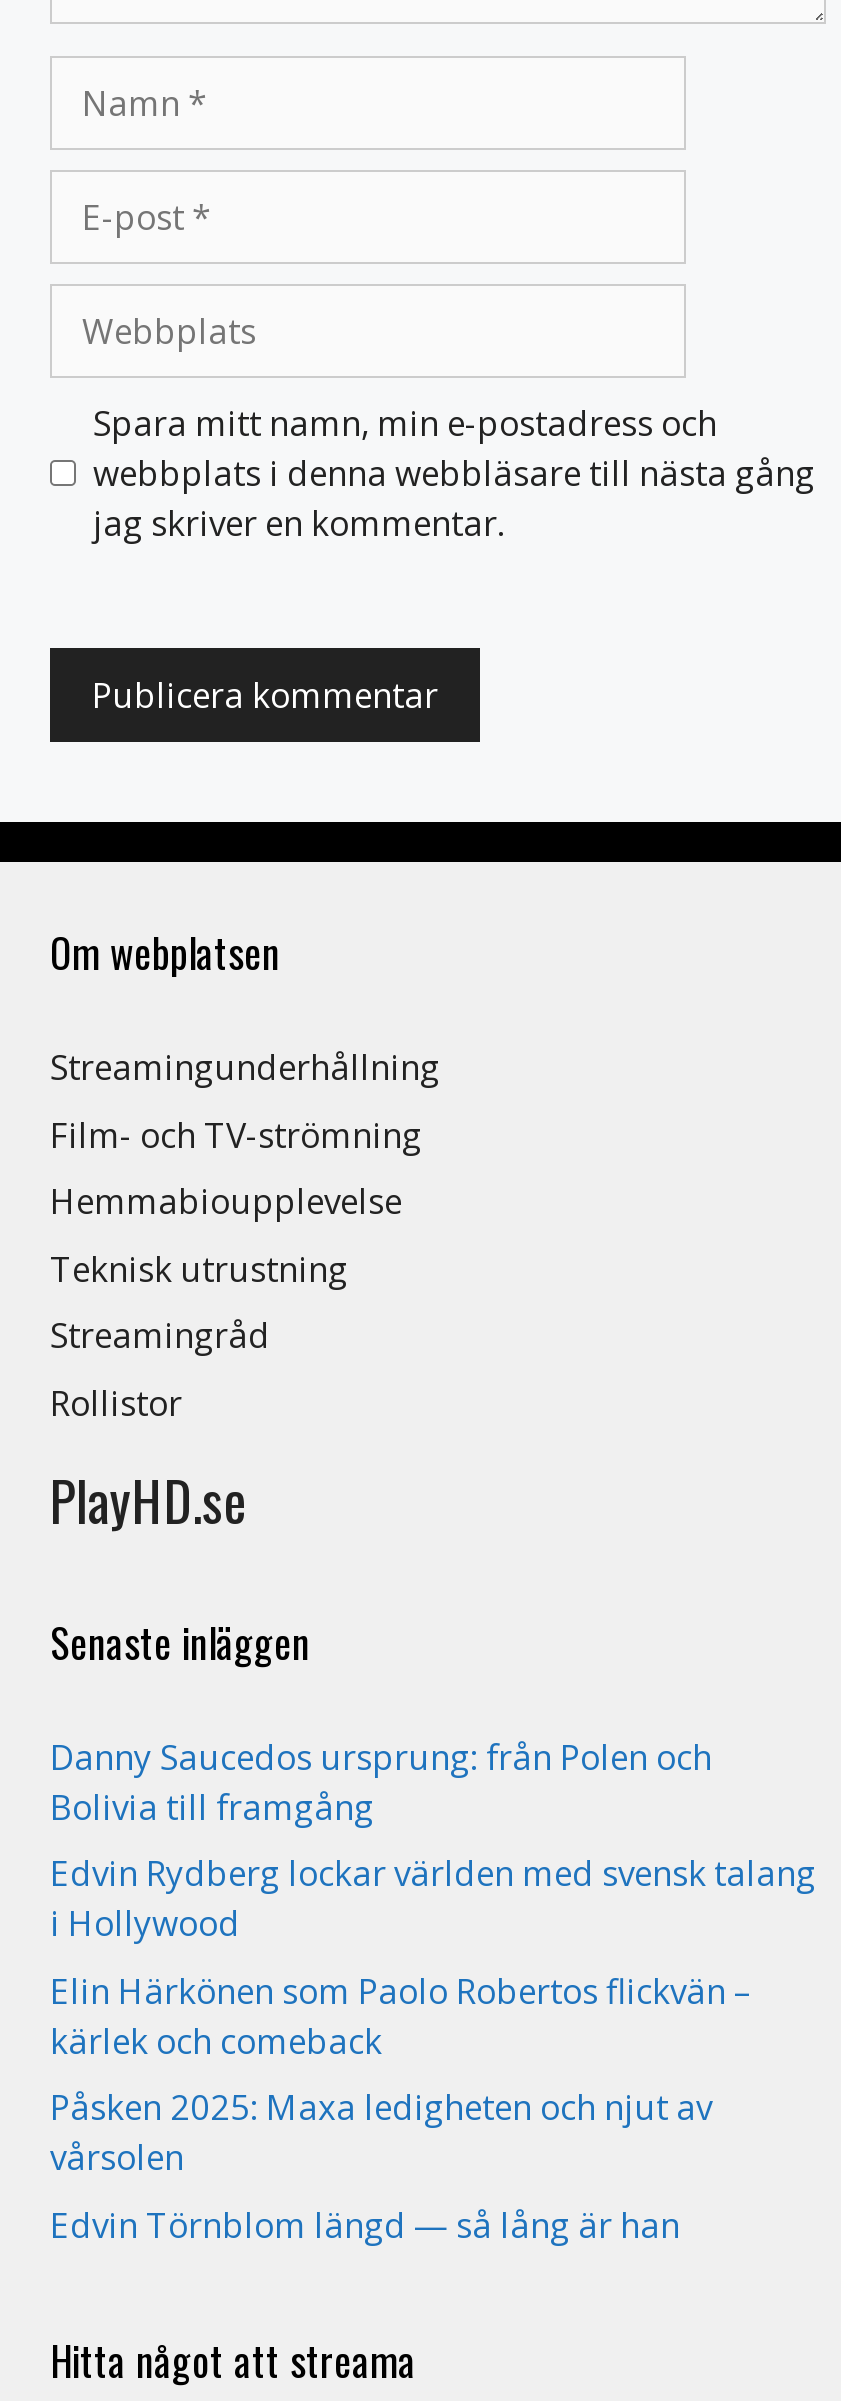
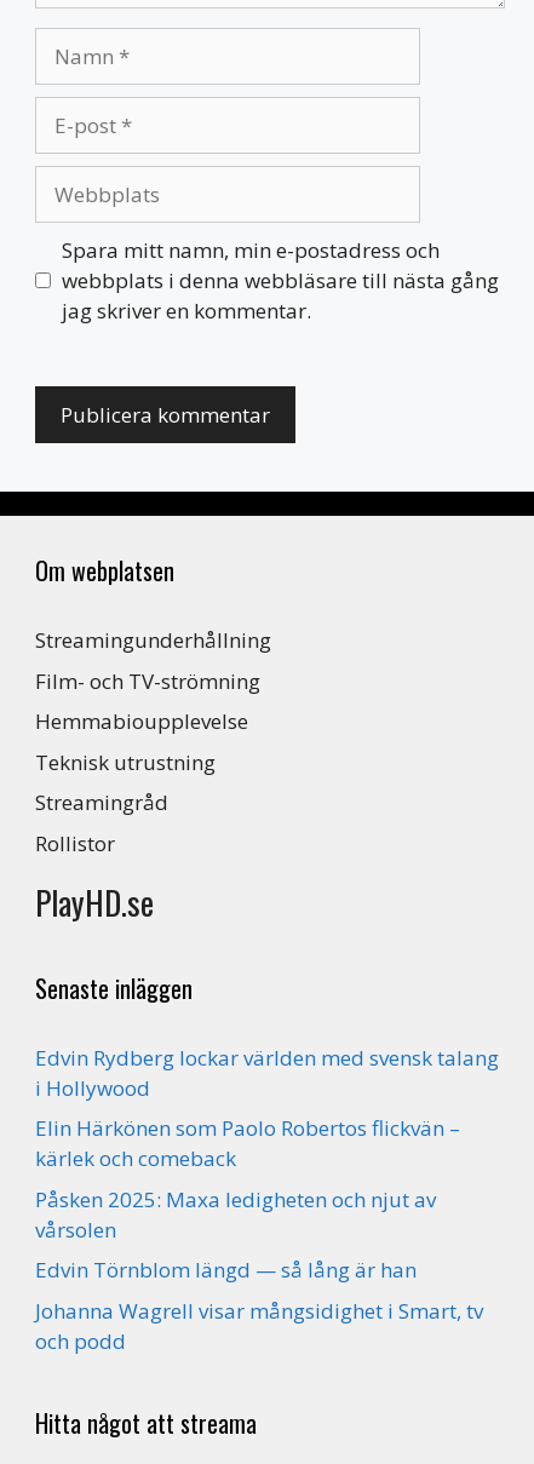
- Danny Saucedos ursprung: från Polen och
- Bolivia till framgång

moved up: Edvin Rydberg lockar världen med svensk talang | i Hollywood | Elin Härkönen som Paolo Robertos flickvän – | kärlek och comeback | Påsken 2025: Maxa ledigheten och njut av | vårsolen | Edvin Törnblom längd — så lång är han

+ Johanna Wagrell visar mångsidighet i Smart, tv
+ och podd
